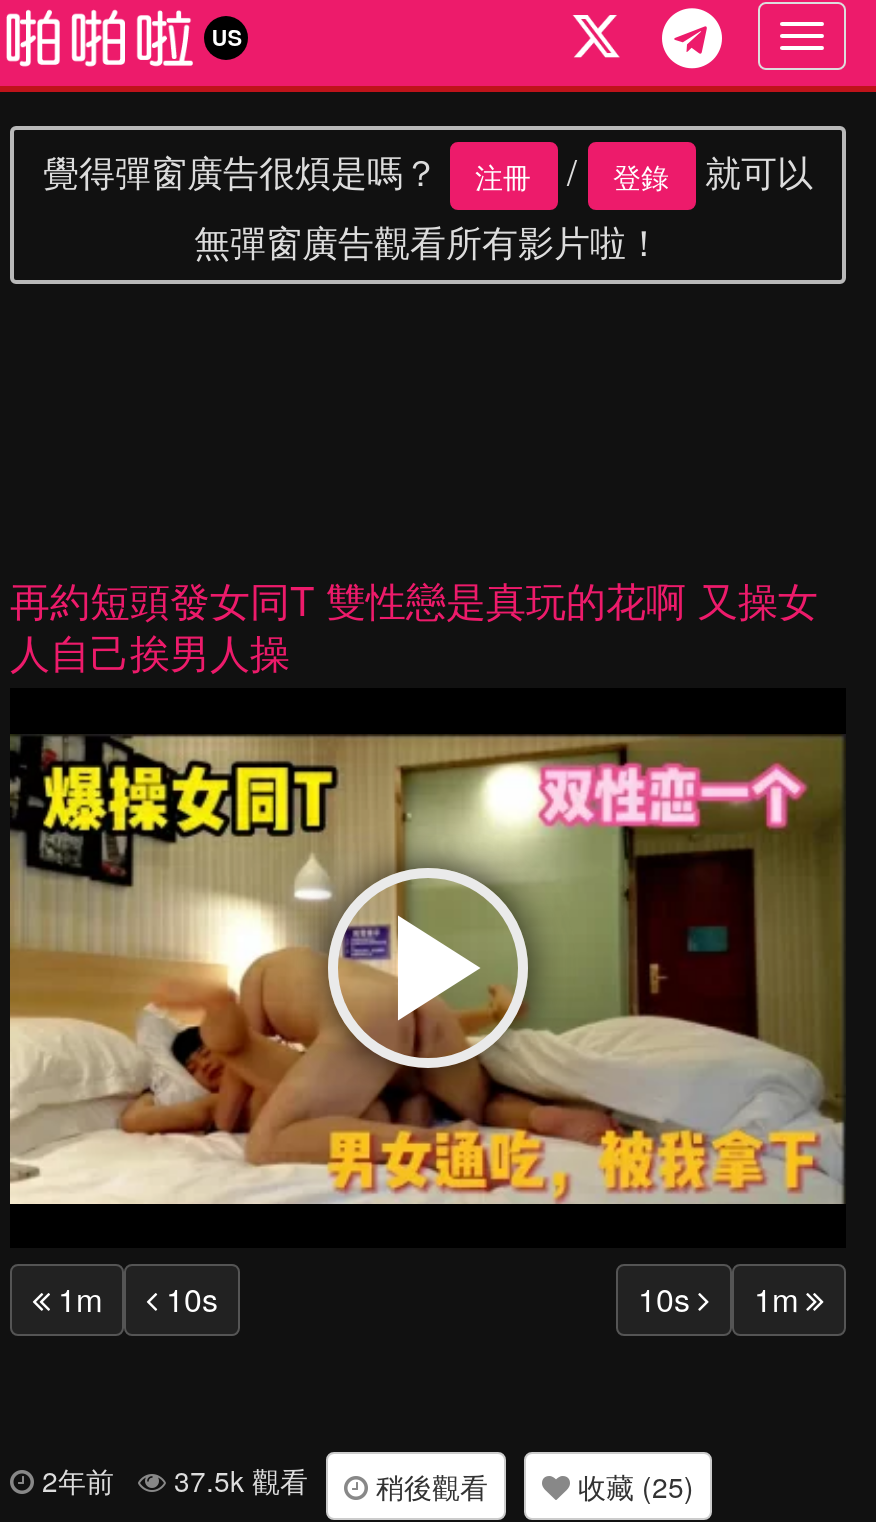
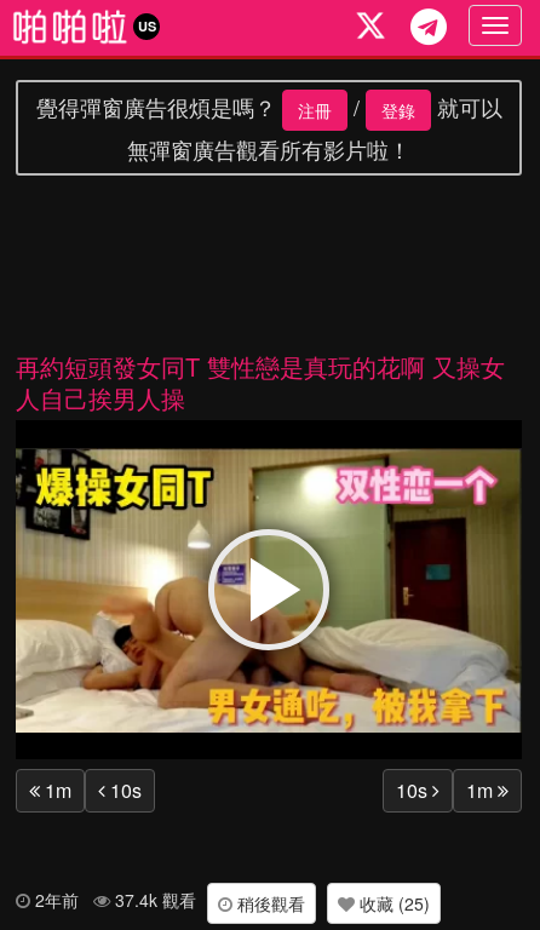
- 2年前 37.5k 觀看 稍後觀看
+ 2年前 37.4k 觀看 稍後觀看
